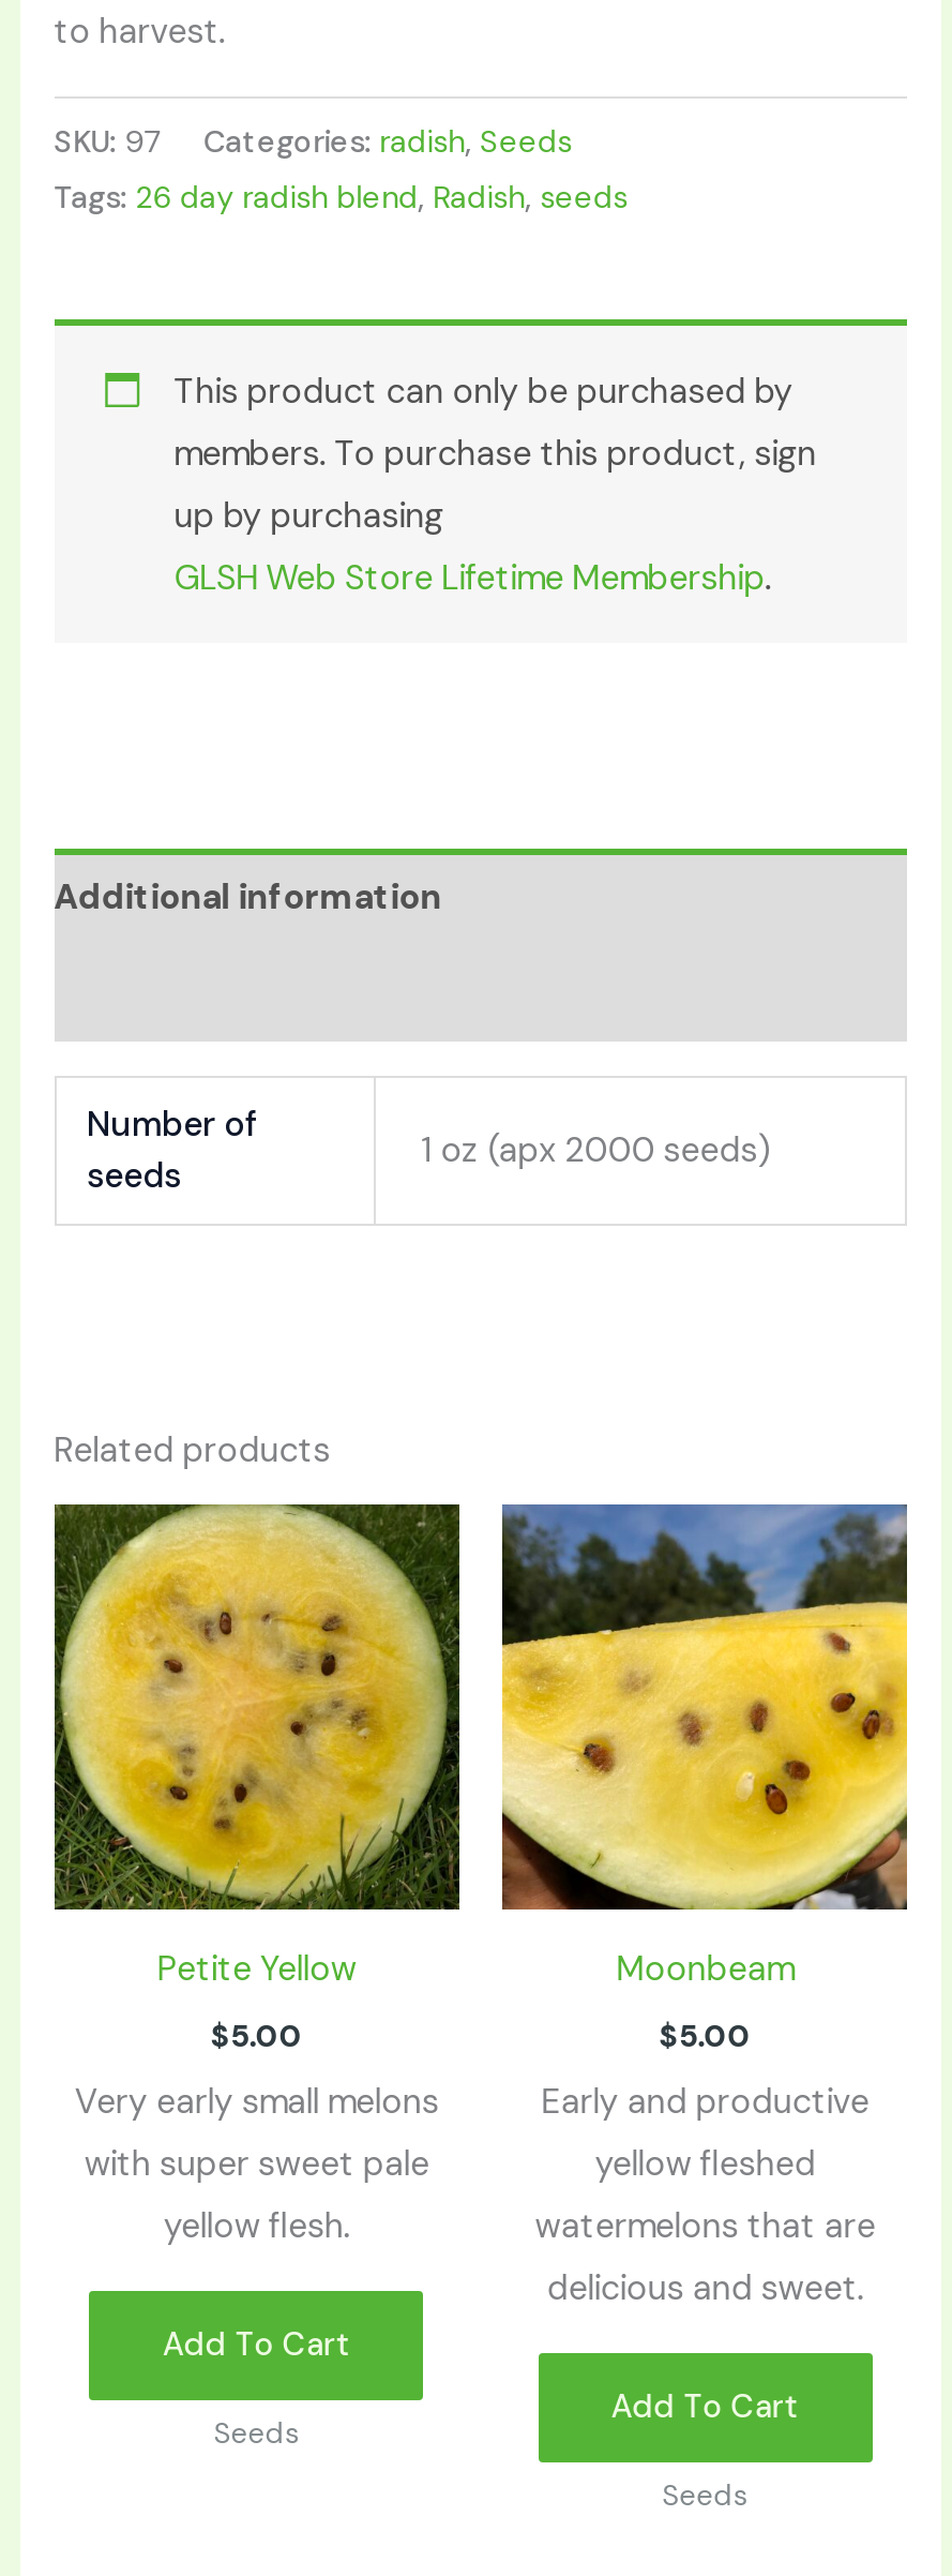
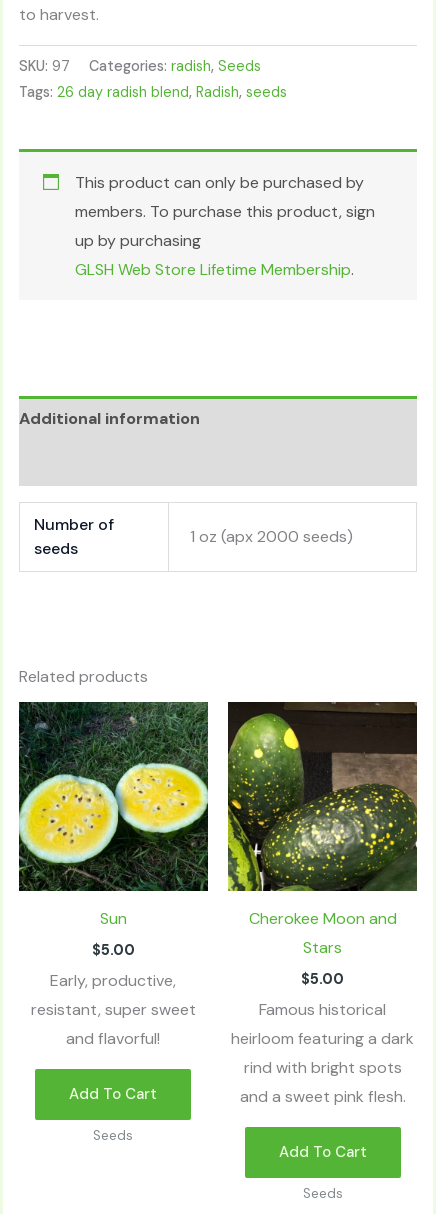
- [image]
- Petite Yellow
+ [image]
+ Sun

- [image]
- Moonbeam
+ [image]
+ Cherokee Moon and
+ Stars

- Very early small melons
- with super sweet pale
- yellow flesh.
+ Early, productive,
+ resistant, super sweet
+ and flavorful!

- Early and productive
- yellow fleshed
- watermelons that are
- delicious and sweet.
+ Famous historical
+ heirloom featuring a dark
+ rind with bright spots
+ and a sweet pink flesh.
